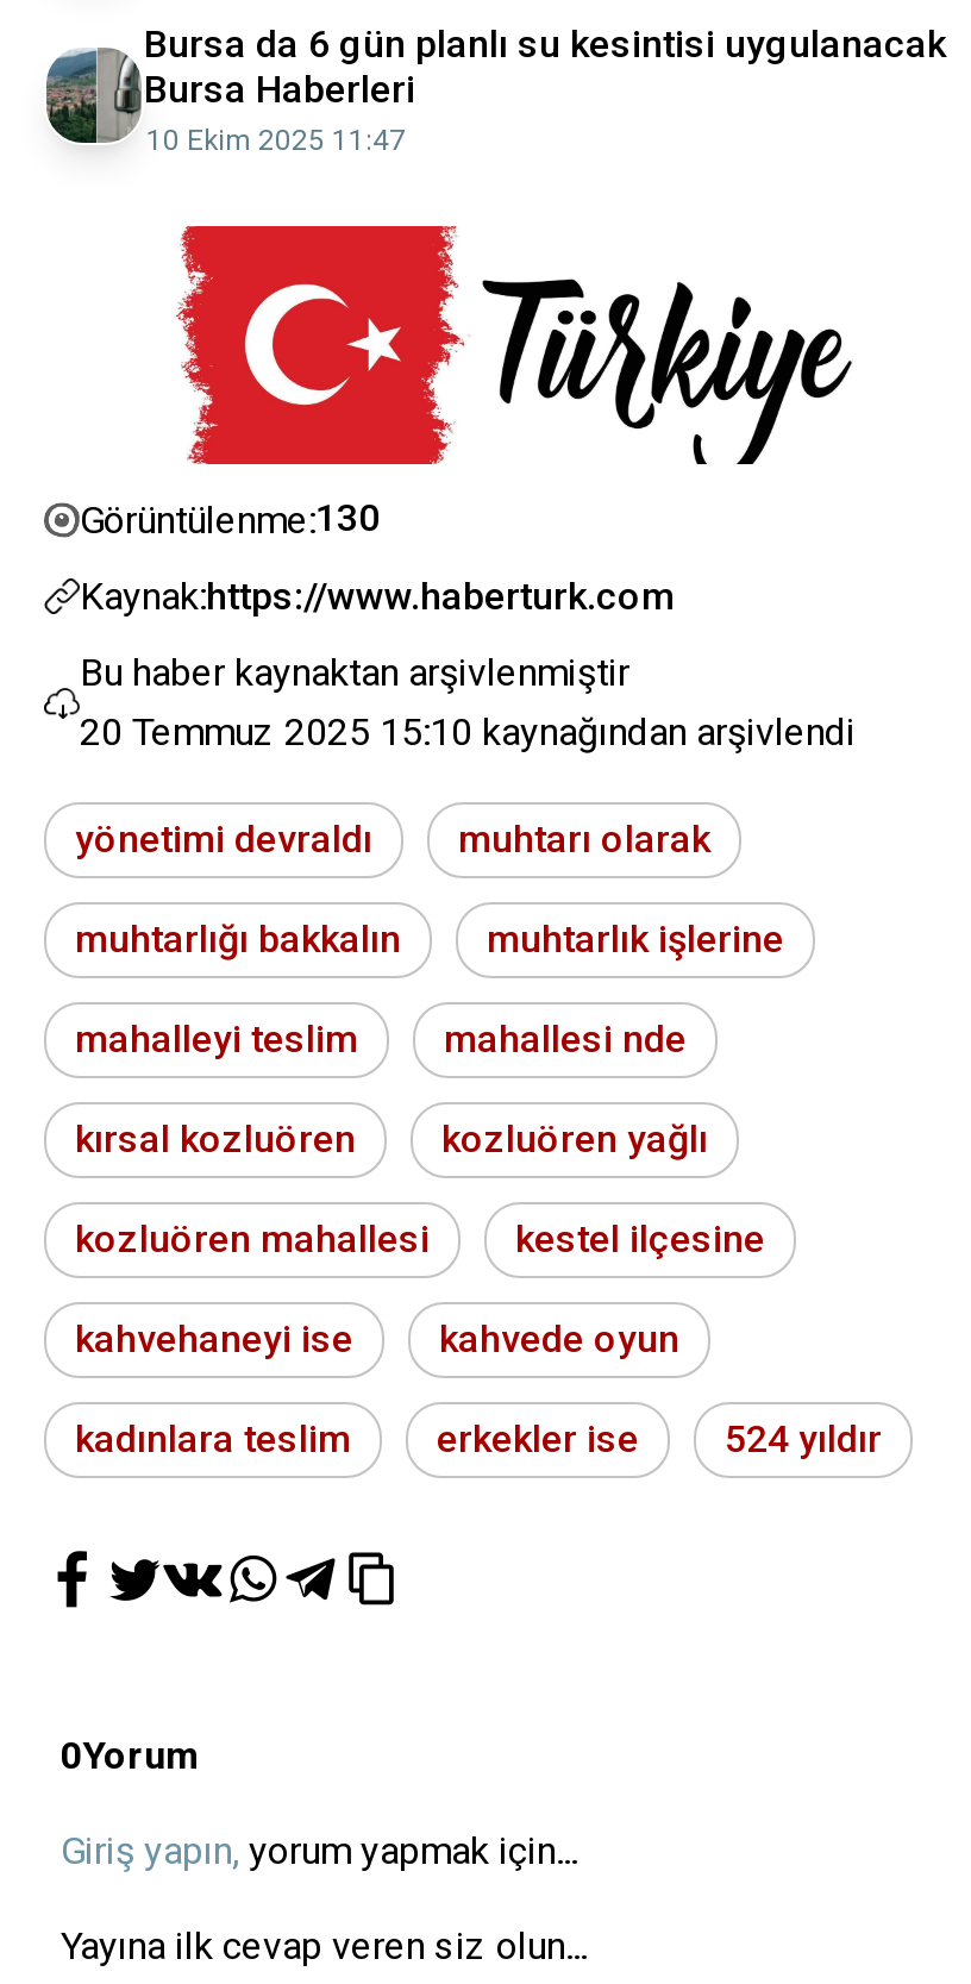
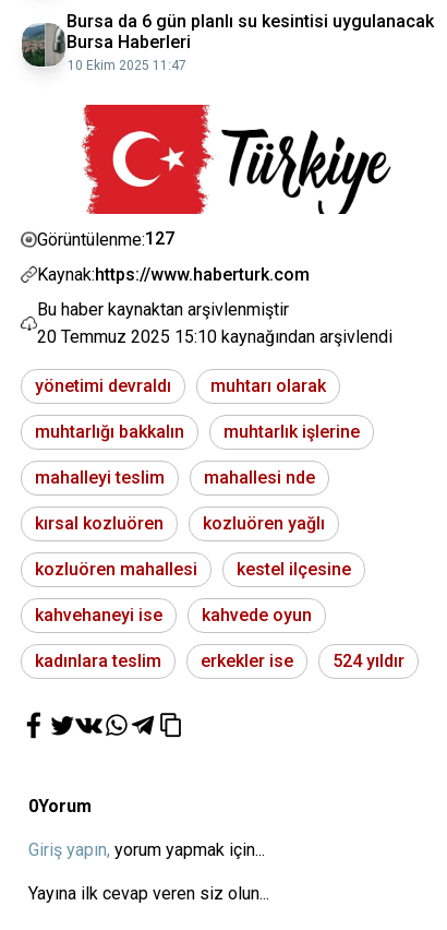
- Görüntülenme:130
+ Görüntülenme:127
